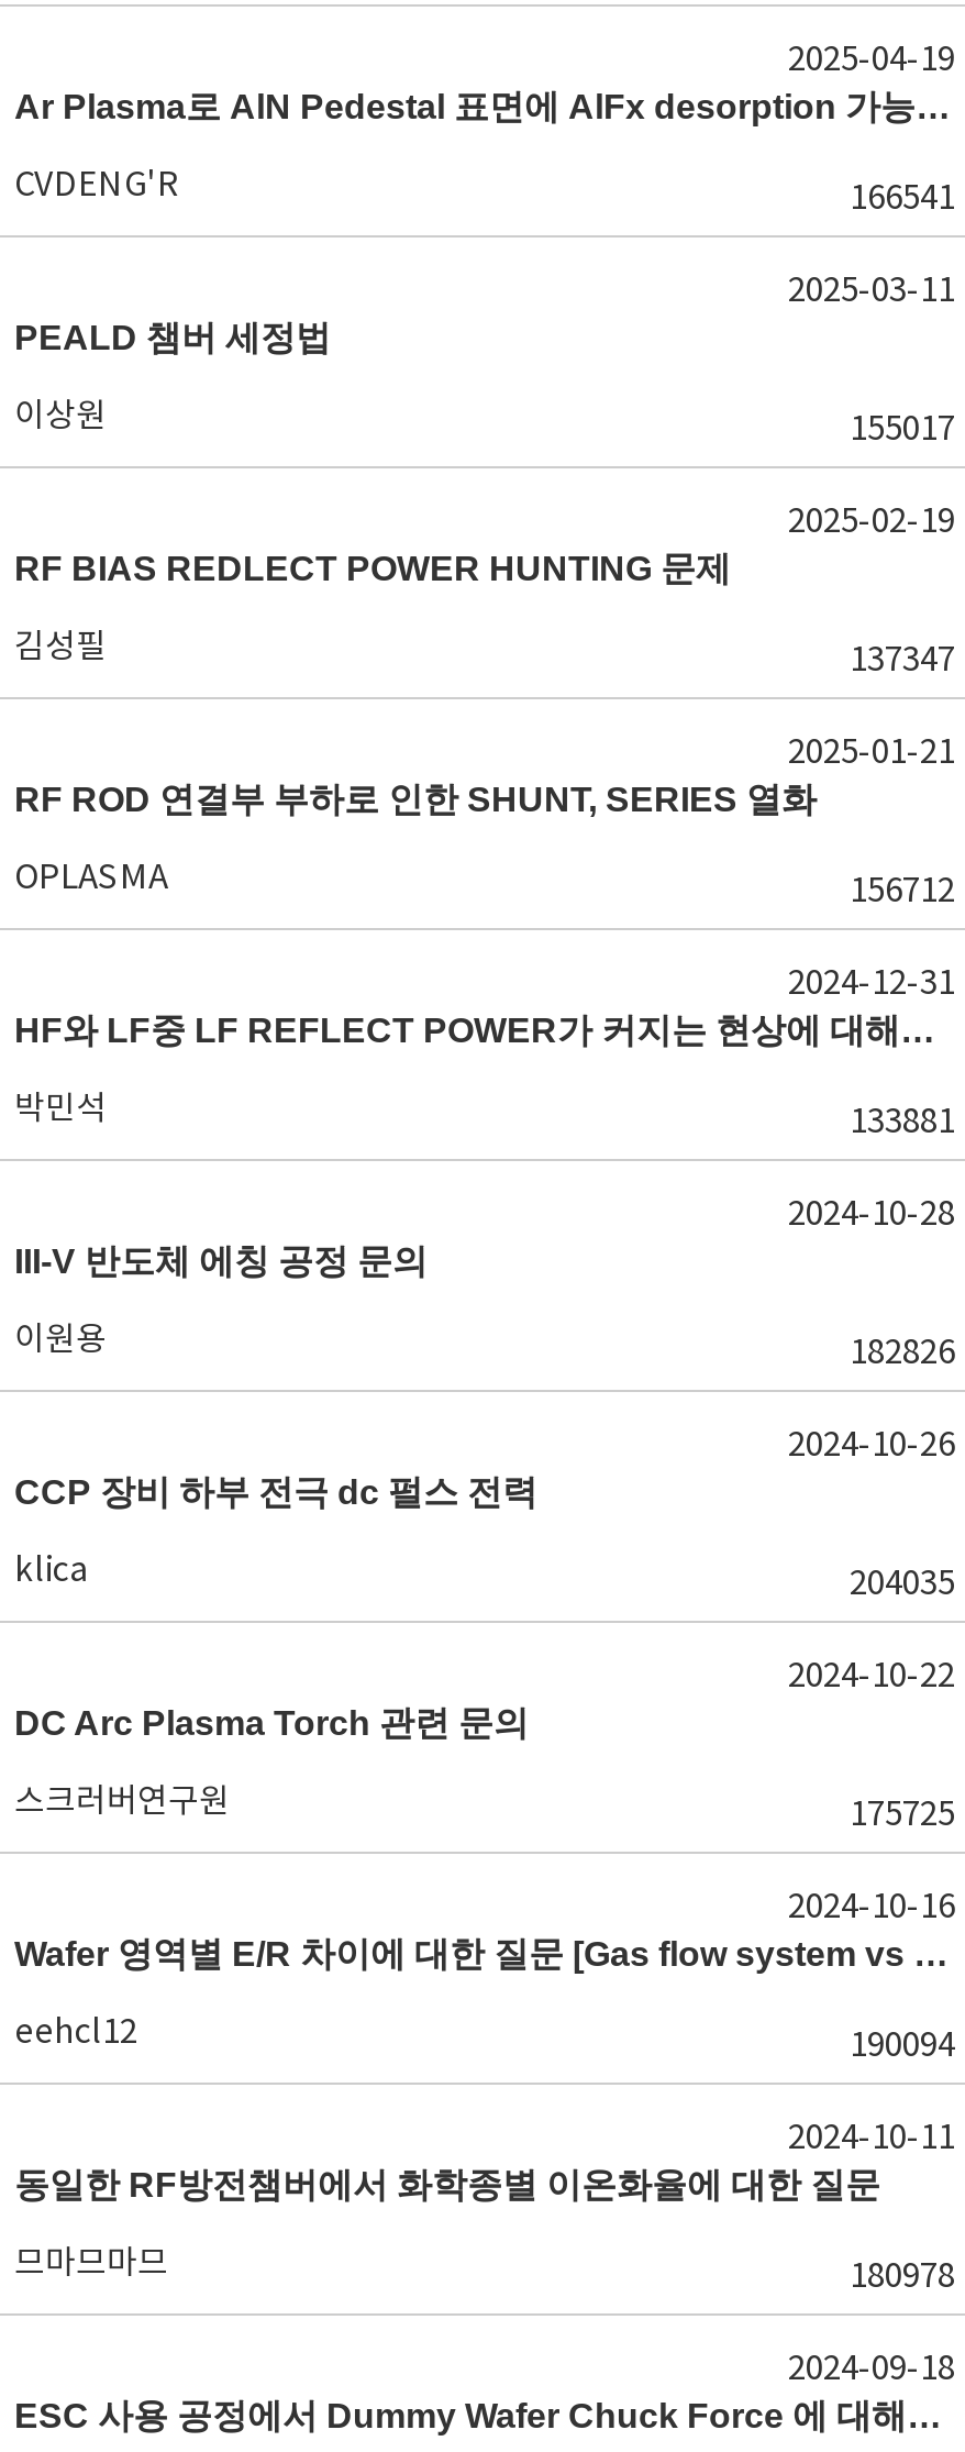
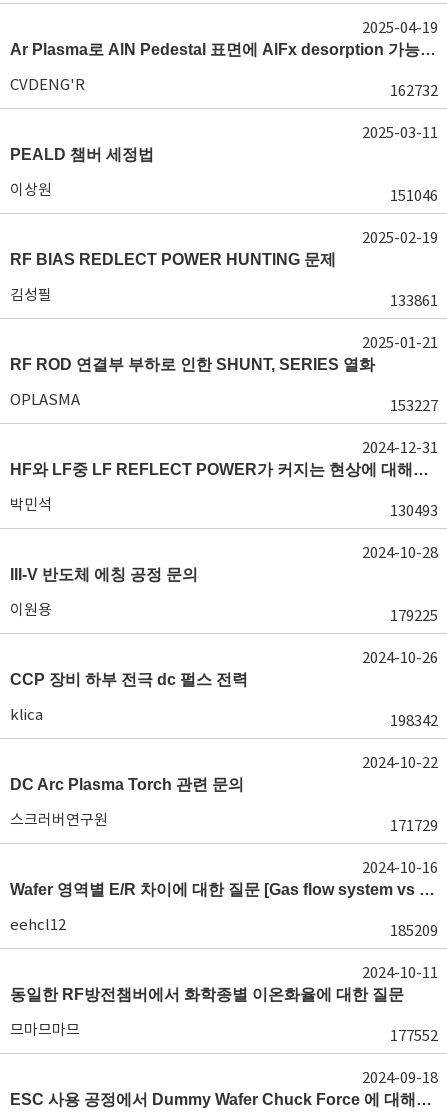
- 166541
+ 162732

- 155017
+ 151046

- 137347
+ 133861

- 156712
+ 153227

- 133881
+ 130493

- 182826
+ 179225

- 204035
+ 198342

- 175725
+ 171729

- 190094
+ 185209

- 180978
+ 177552
